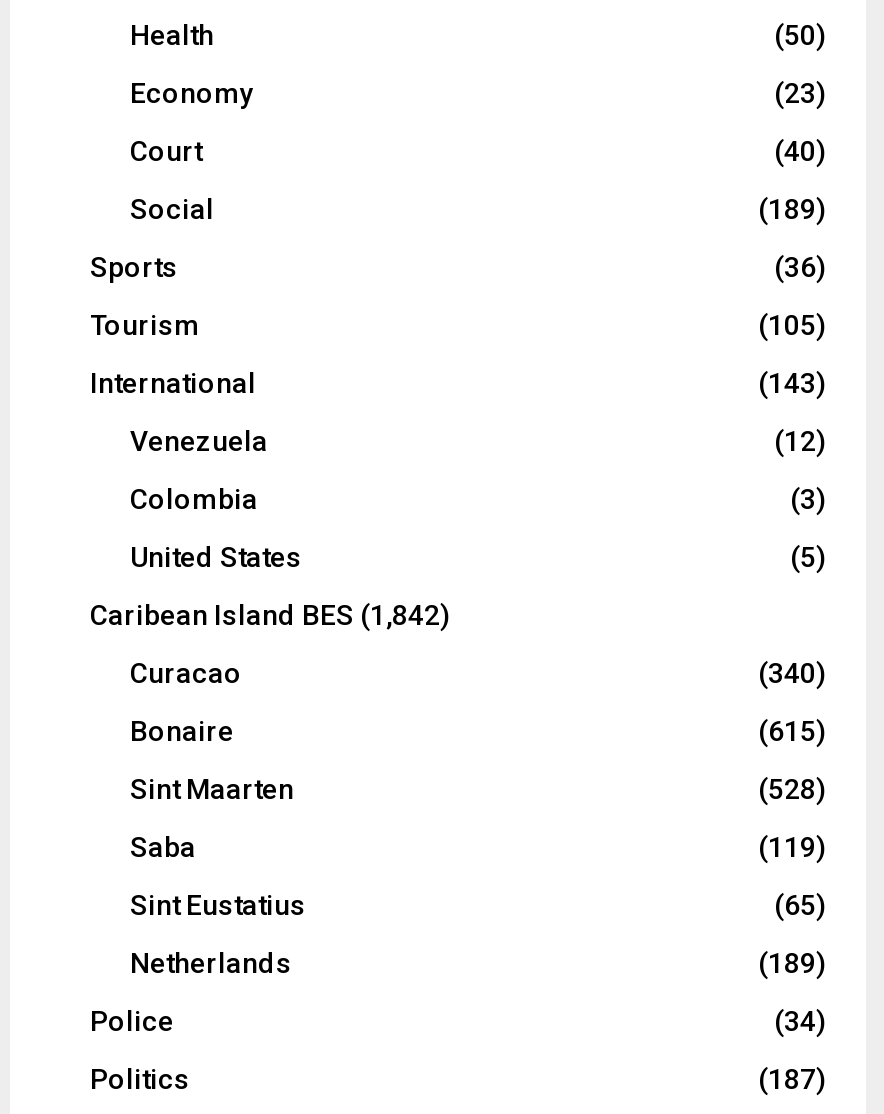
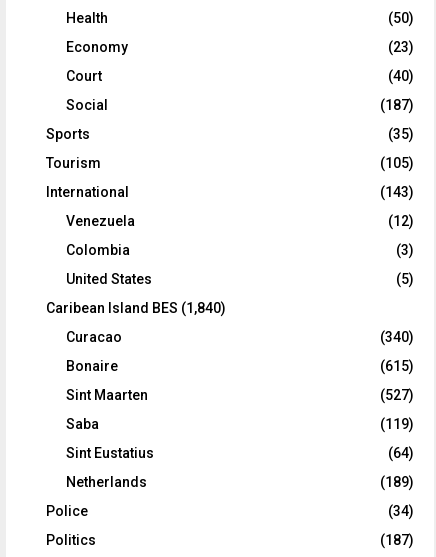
- (189)
+ (187)

- (36)
+ (35)

- Caribean Island BES (1,842)
+ Caribean Island BES (1,840)

- (528)
+ (527)

- (65)
+ (64)
